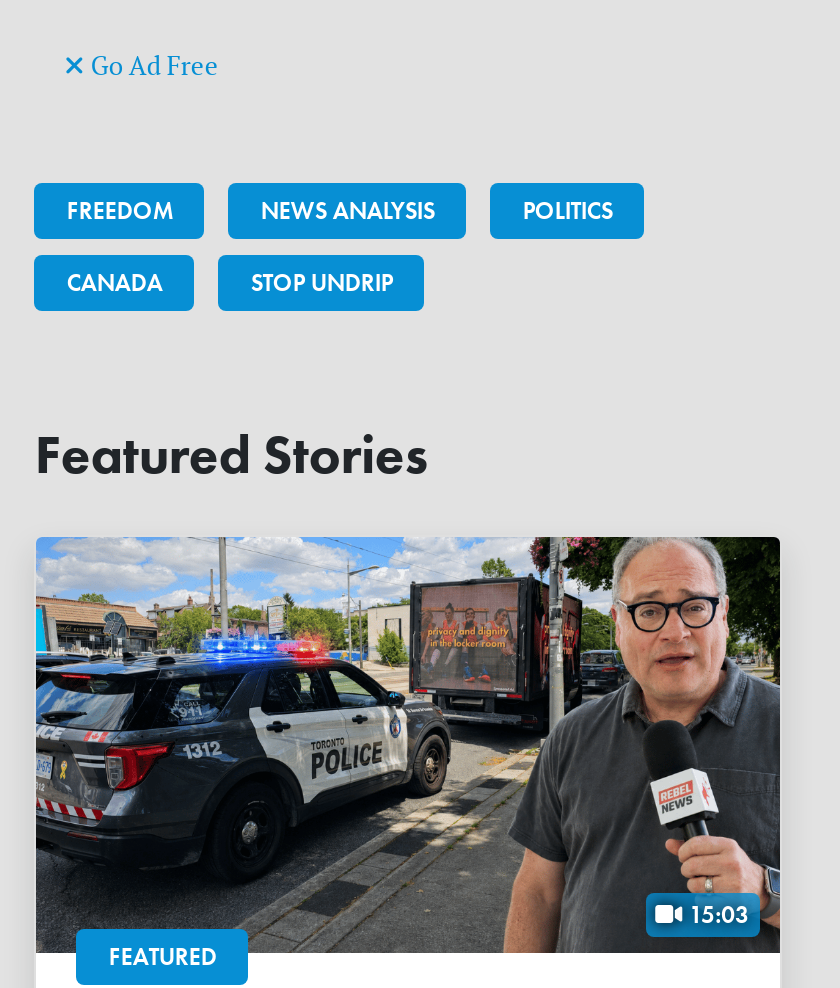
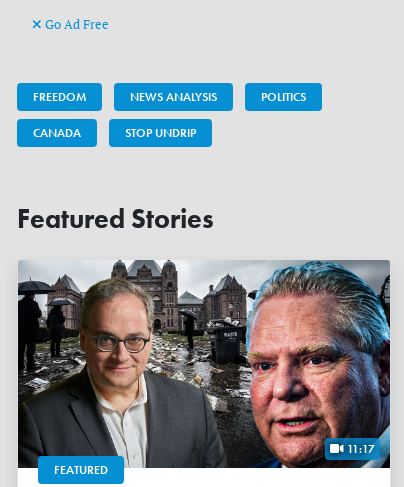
- [image]
- 15:03
+ [image]
+ 11:17
